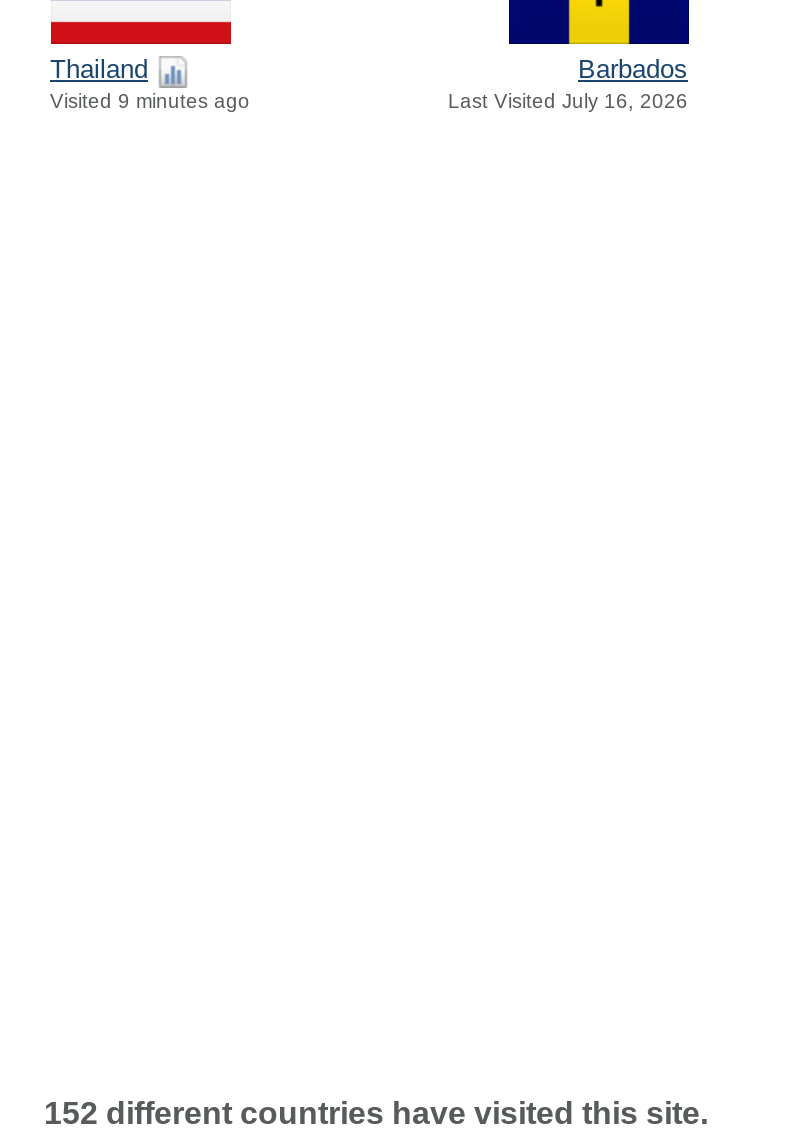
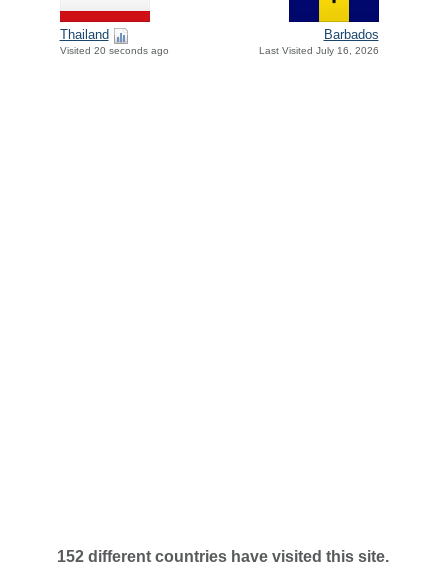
- Visited 9 minutes ago
+ Visited 20 seconds ago
